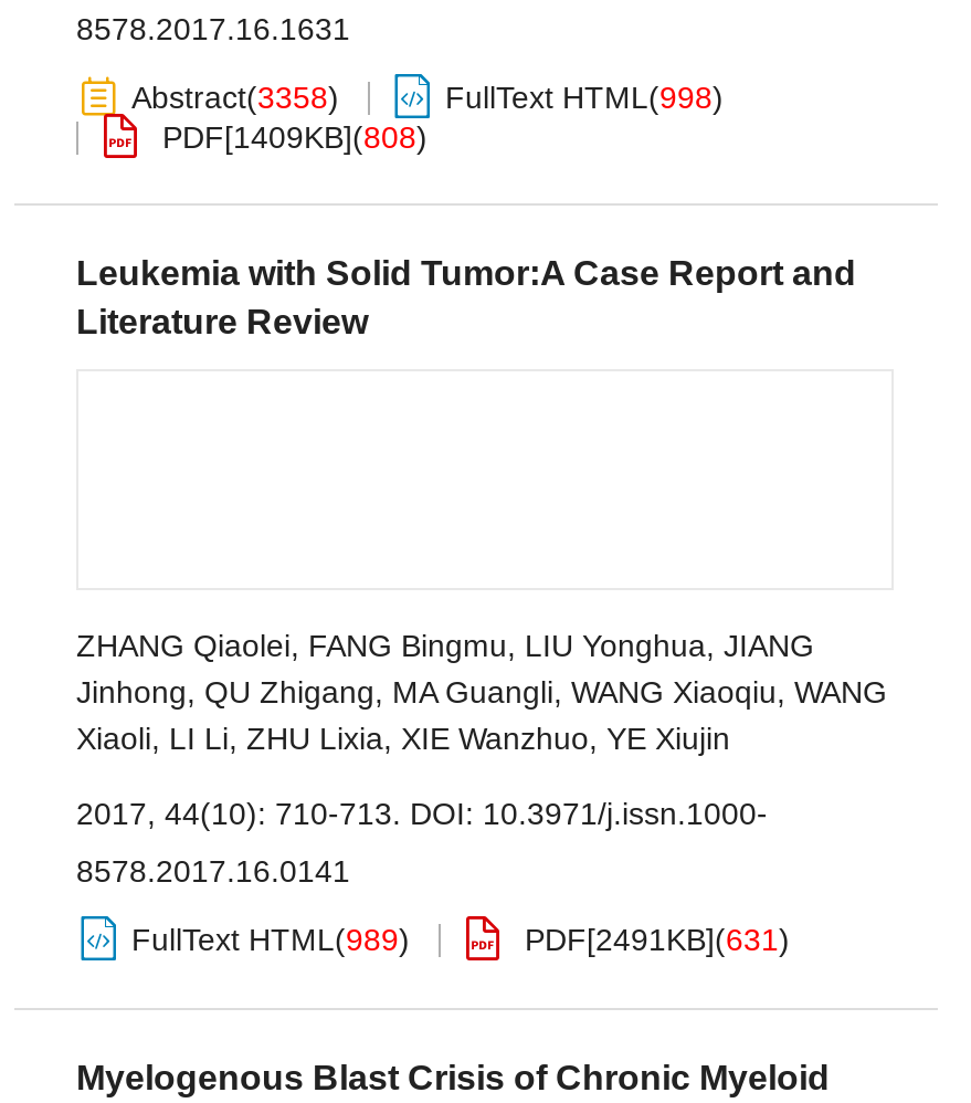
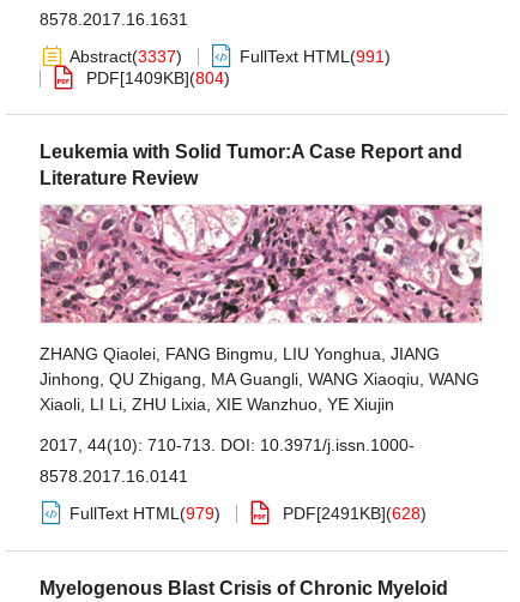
- Abstract(3358)
+ Abstract(3337)

- FullText HTML(998)
+ FullText HTML(991)

- PDF[1409KB](808)
+ PDF[1409KB](804)

+ [image]

- FullText HTML(989)
+ FullText HTML(979)

- PDF[2491KB](631)
+ PDF[2491KB](628)
